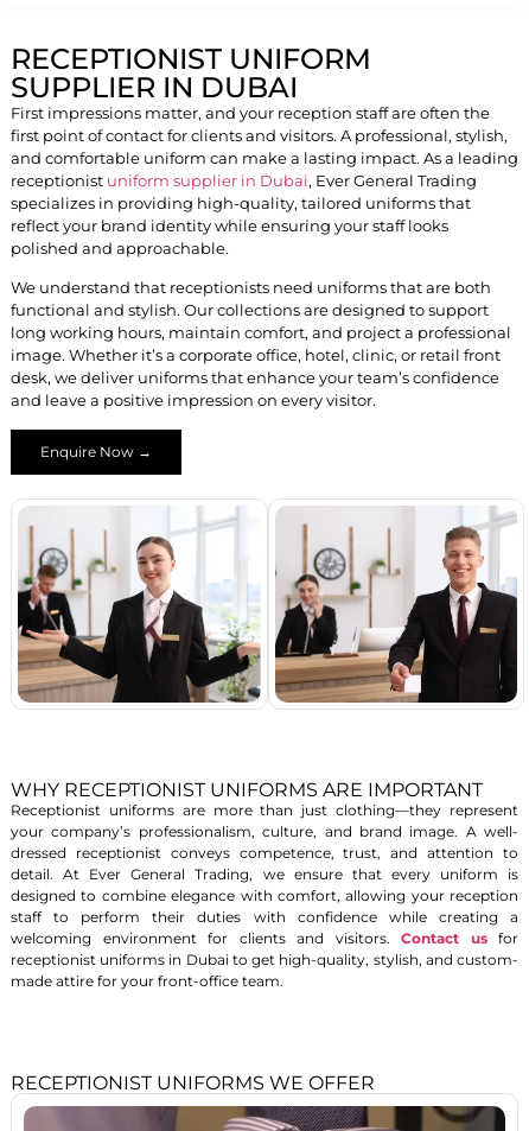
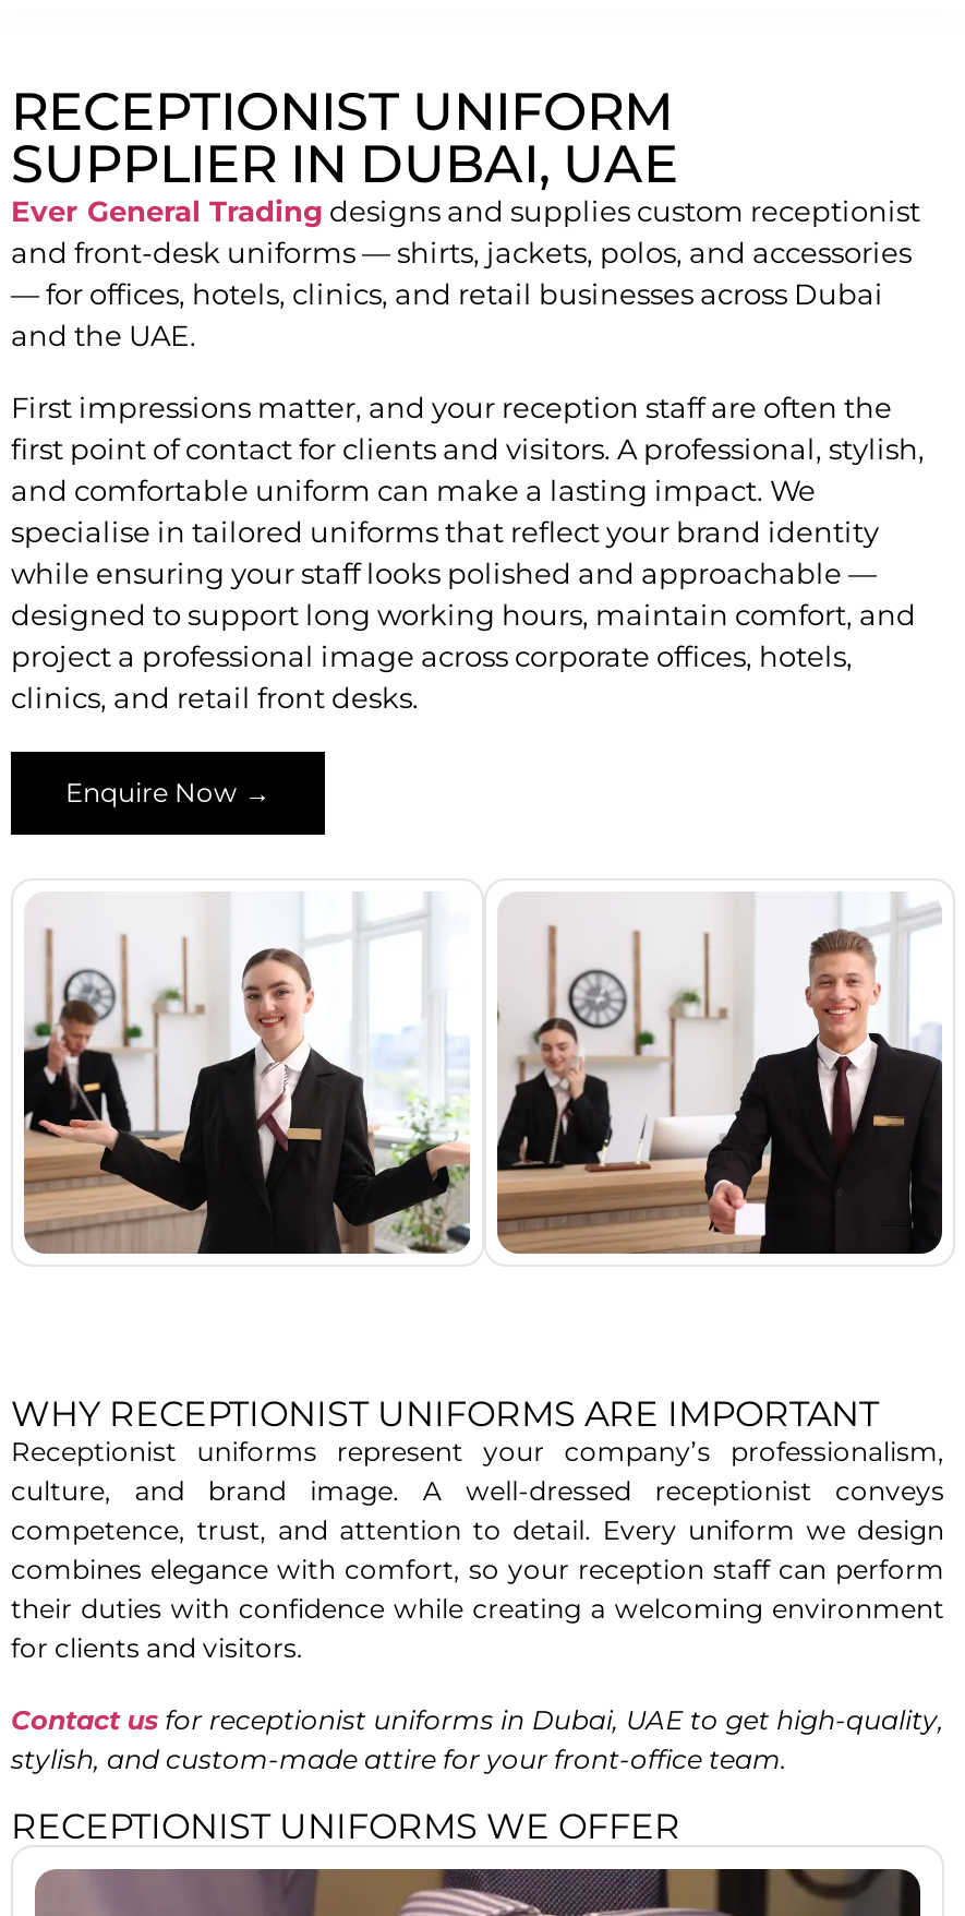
- SUPPLIER IN DUBAI
+ SUPPLIER IN DUBAI, UAE
+ Ever General Trading designs and supplies custom receptionist
+ and front-desk uniforms — shirts, jackets, polos, and accessories
+ — for offices, hotels, clinics, and retail businesses across Dubai
+ and the UAE.

moved down: First impressions matter, and your reception staff are often the | first point of contact for clients and visitors. A professional, stylish,

- and comfortable uniform can make a lasting impact. As a leading
- receptionist uniform supplier in Dubai, Ever General Trading
- specializes in providing high-quality, tailored uniforms that
- reflect your brand identity while ensuring your staff looks
- polished and approachable.
- We understand that receptionists need uniforms that are both
- functional and stylish. Our collections are designed to support
- long working hours, maintain comfort, and project a professional
- image. Whether it’s a corporate office, hotel, clinic, or retail front
- desk, we deliver uniforms that enhance your team’s confidence
- and leave a positive impression on every visitor.
+ and comfortable uniform can make a lasting impact. We
+ specialise in tailored uniforms that reflect your brand identity
+ while ensuring your staff looks polished and approachable —
+ designed to support long working hours, maintain comfort, and
+ project a professional image across corporate offices, hotels,
+ clinics, and retail front desks.

- Receptionist uniforms are more than just clothing—they represent
- your company’s professionalism, culture, and brand image. A well-
- dressed receptionist conveys competence, trust, and attention to
- detail. At Ever General Trading, we ensure that every uniform is
- designed to combine elegance with comfort, allowing your reception
- staff to perform their duties with confidence while creating a
- welcoming environment for clients and visitors. Contact us for
- receptionist uniforms in Dubai to get high-quality, stylish, and custom-
- made attire for your front-office team.
+ Receptionist uniforms represent your company’s professionalism,
+ culture, and brand image. A well-dressed receptionist conveys
+ competence, trust, and attention to detail. Every uniform we design
+ combines elegance with comfort, so your reception staff can perform
+ their duties with confidence while creating a welcoming environment
+ for clients and visitors.
+ Contact us for receptionist uniforms in Dubai, UAE to get high-quality,
+ stylish, and custom-made attire for your front-office team.
